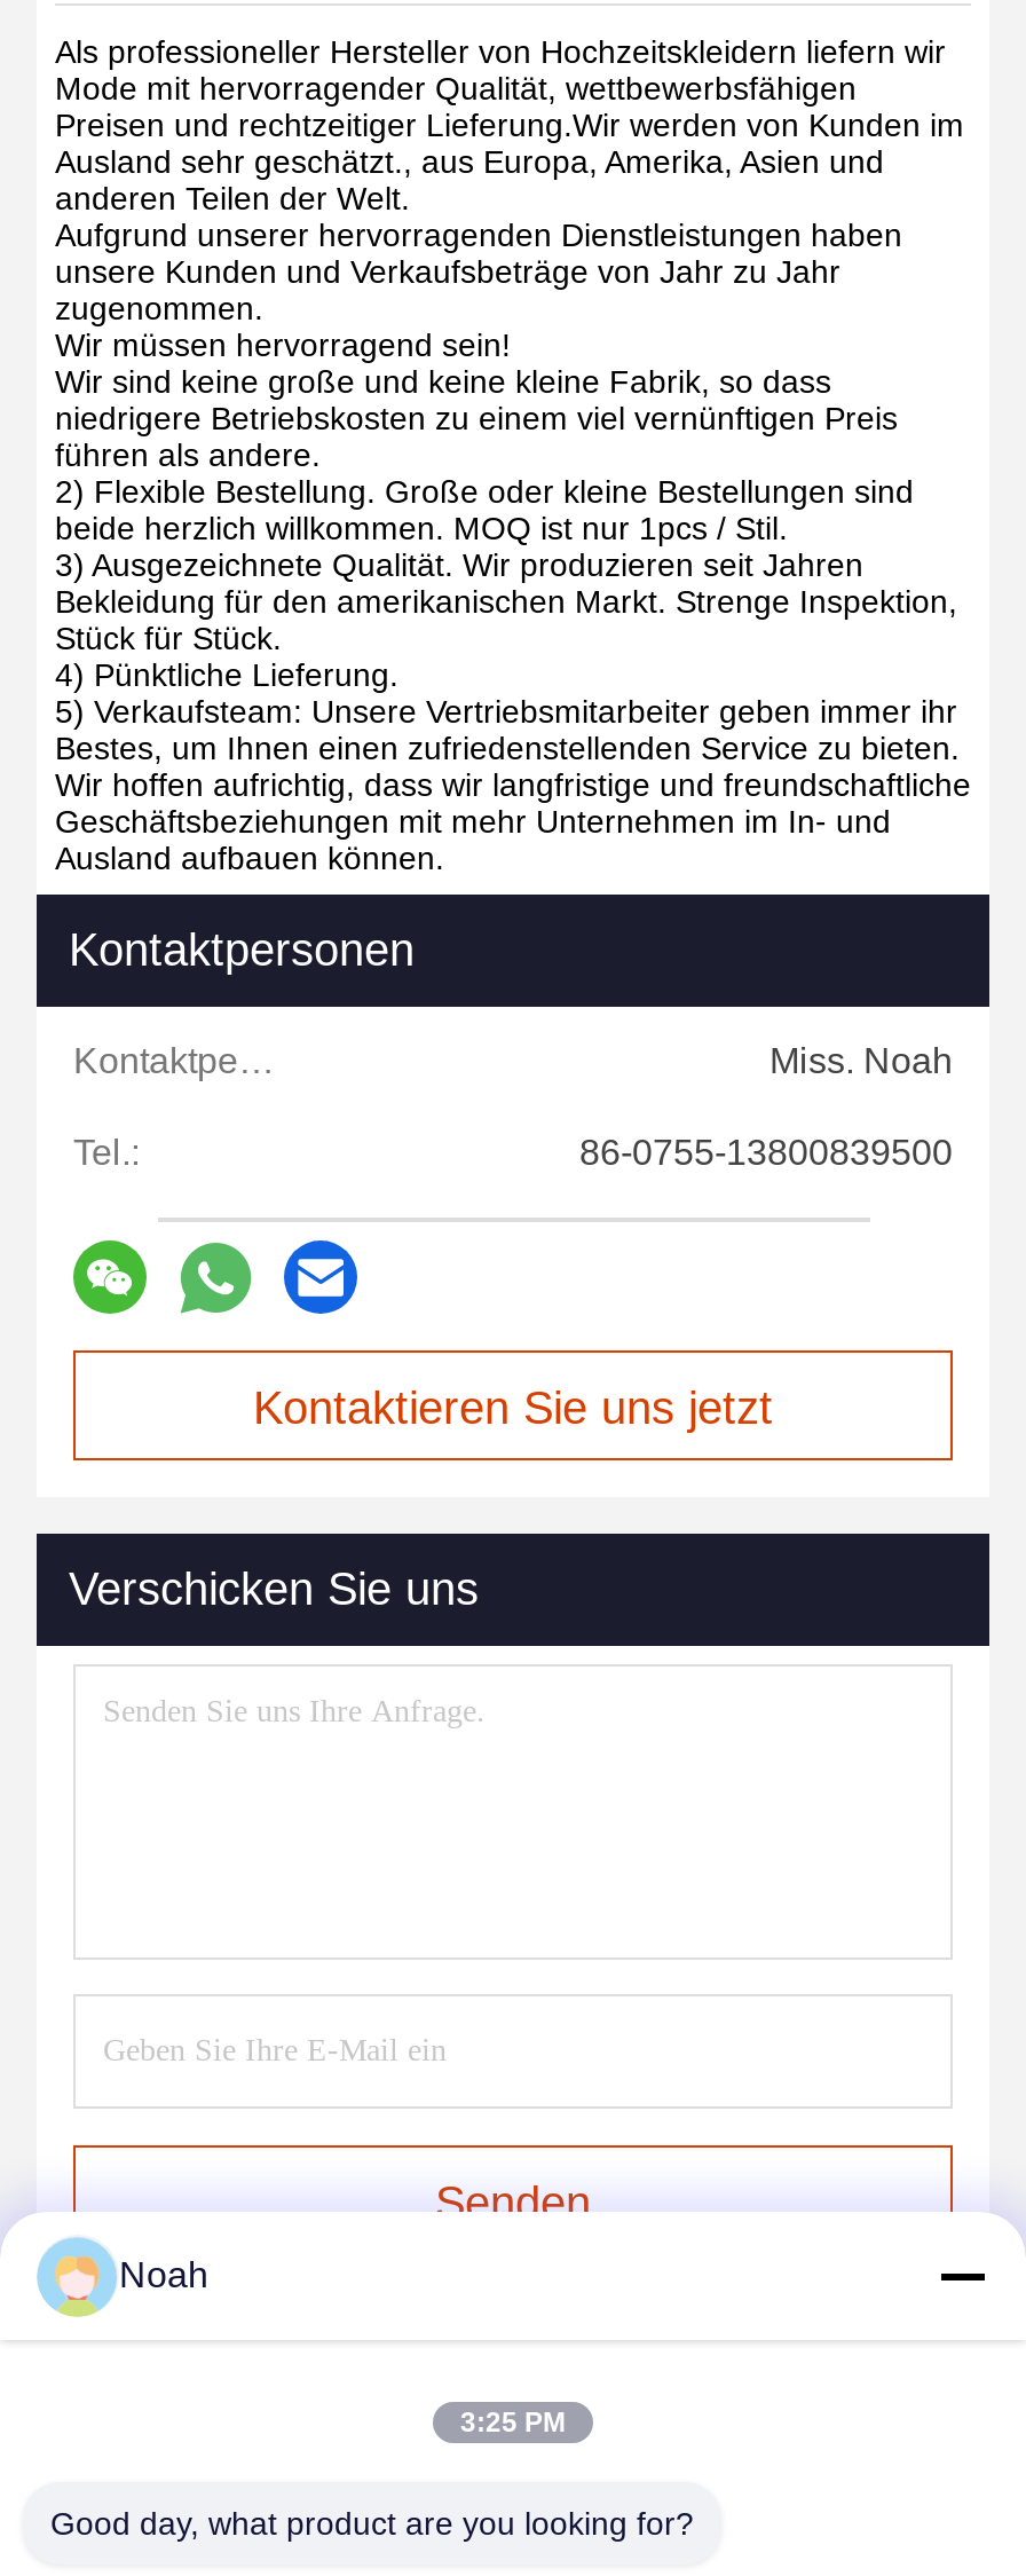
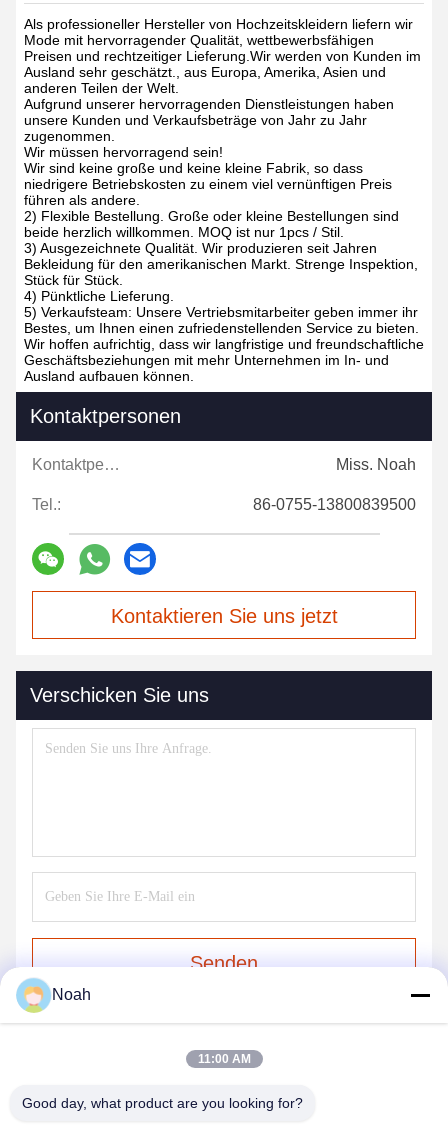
- 3:25 PM
+ 11:00 AM
